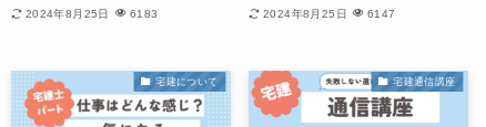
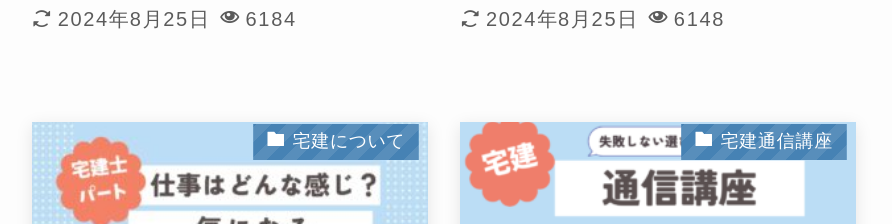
- 2024年8月25日 6183
+ 2024年8月25日 6184

- 2024年8月25日 6147
+ 2024年8月25日 6148
